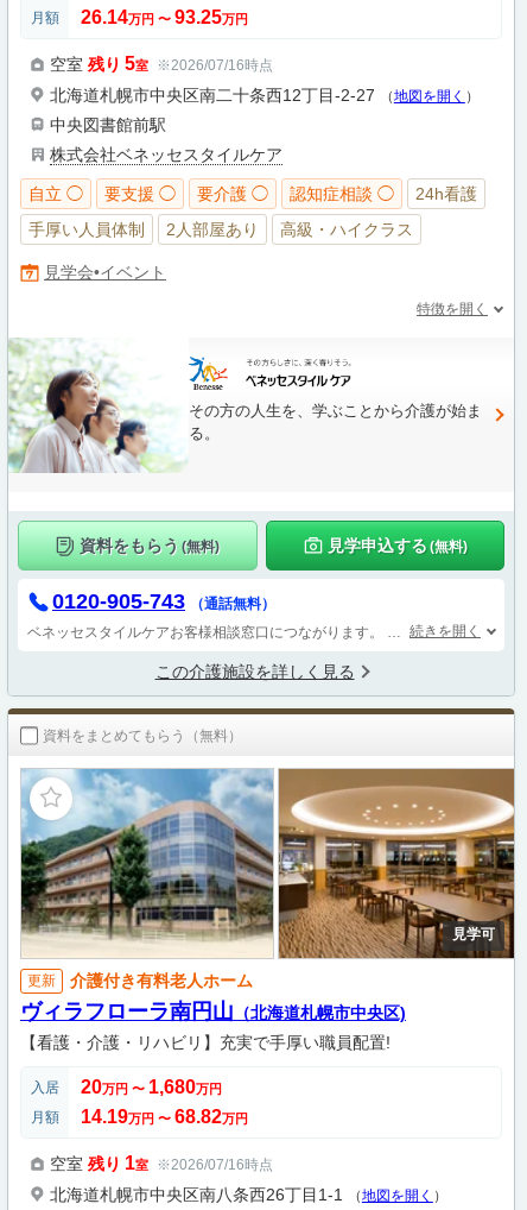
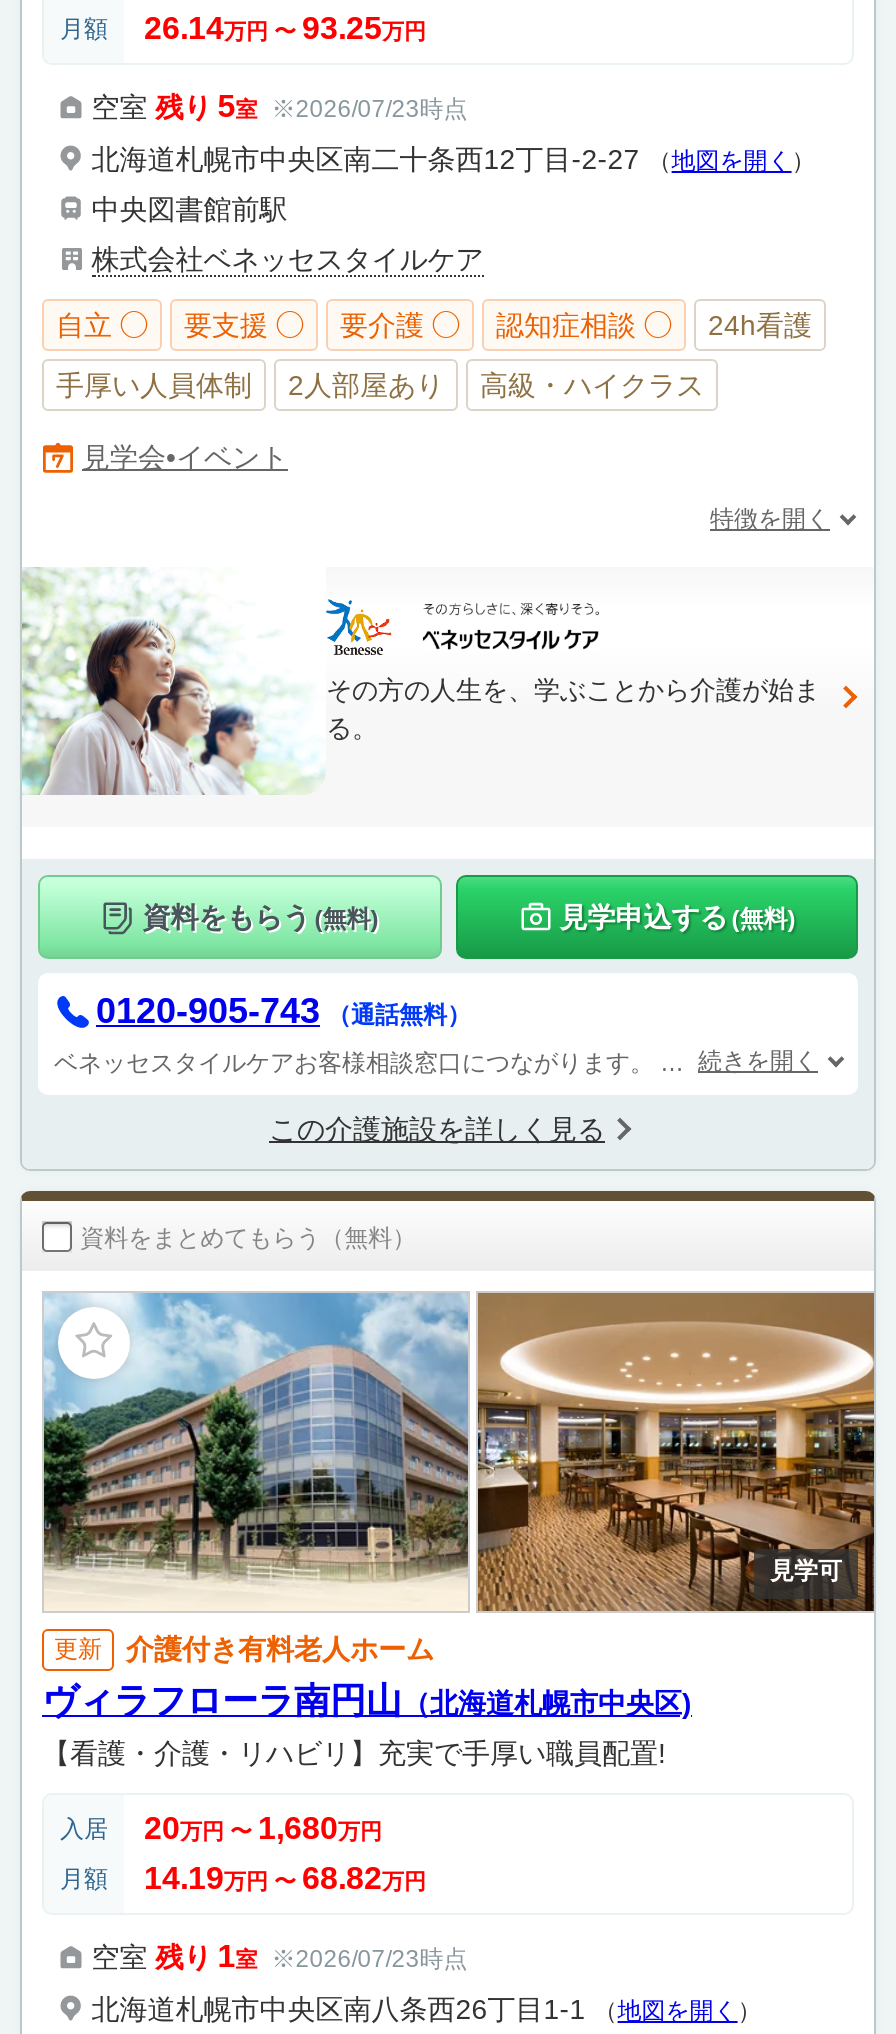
- 空室残り 5室 ※2026/07/16時点
+ 空室残り 5室 ※2026/07/23時点

- 空室残り 1室 ※2026/07/16時点
+ 空室残り 1室 ※2026/07/23時点
